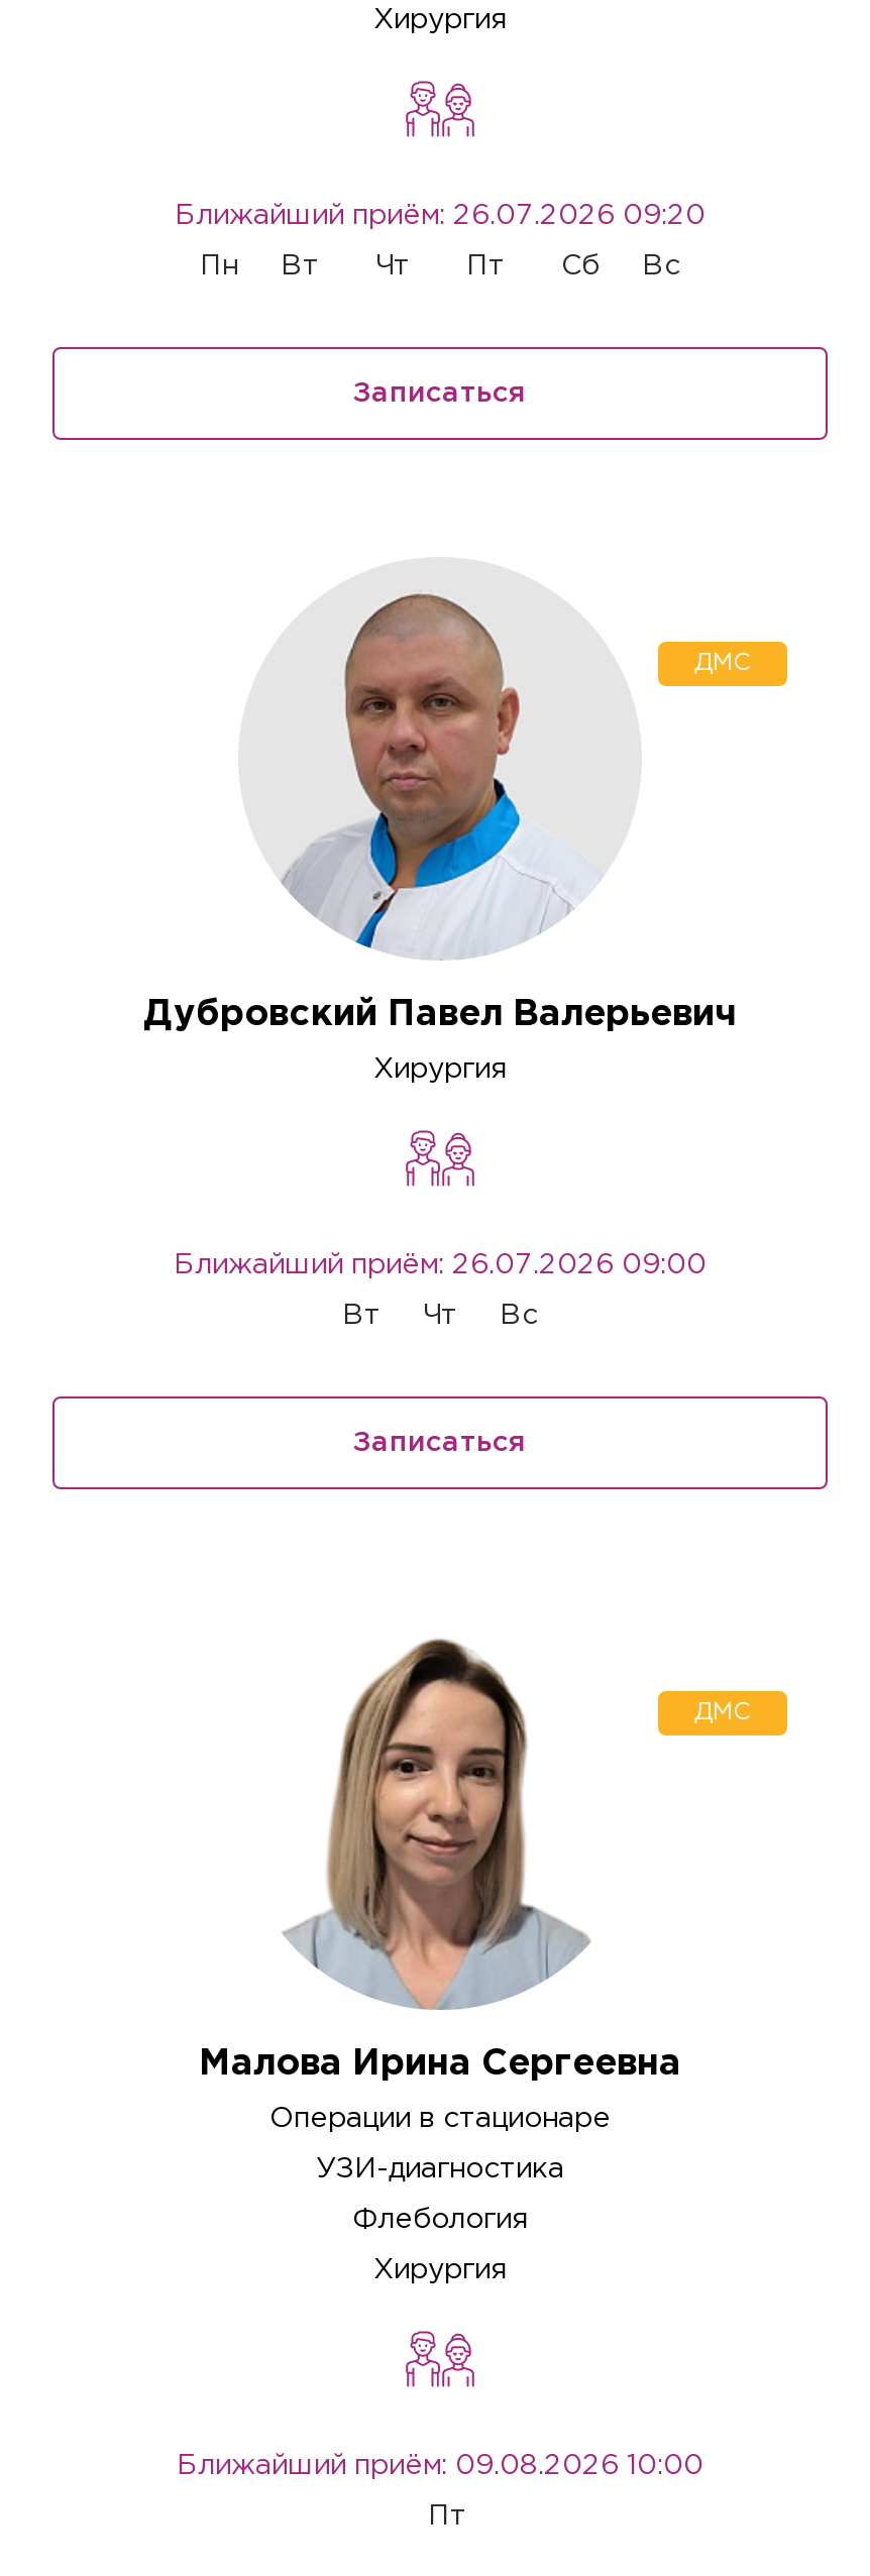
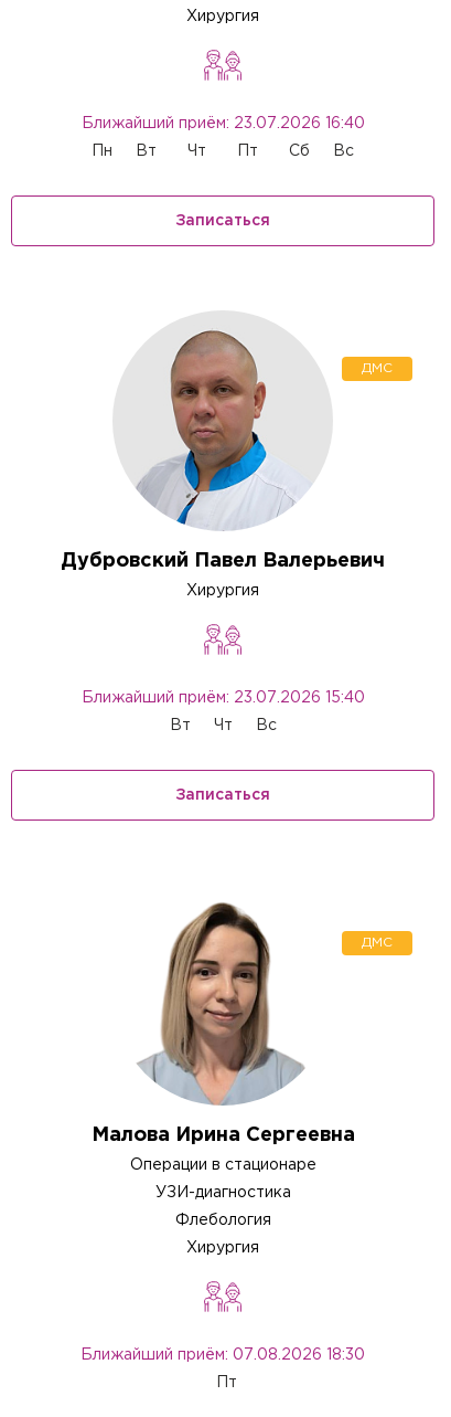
- Ближайший приём: 26.07.2026 09:20
+ Ближайший приём: 23.07.2026 16:40

- Ближайший приём: 26.07.2026 09:00
+ Ближайший приём: 23.07.2026 15:40

- Ближайший приём: 09.08.2026 10:00
+ Ближайший приём: 07.08.2026 18:30
